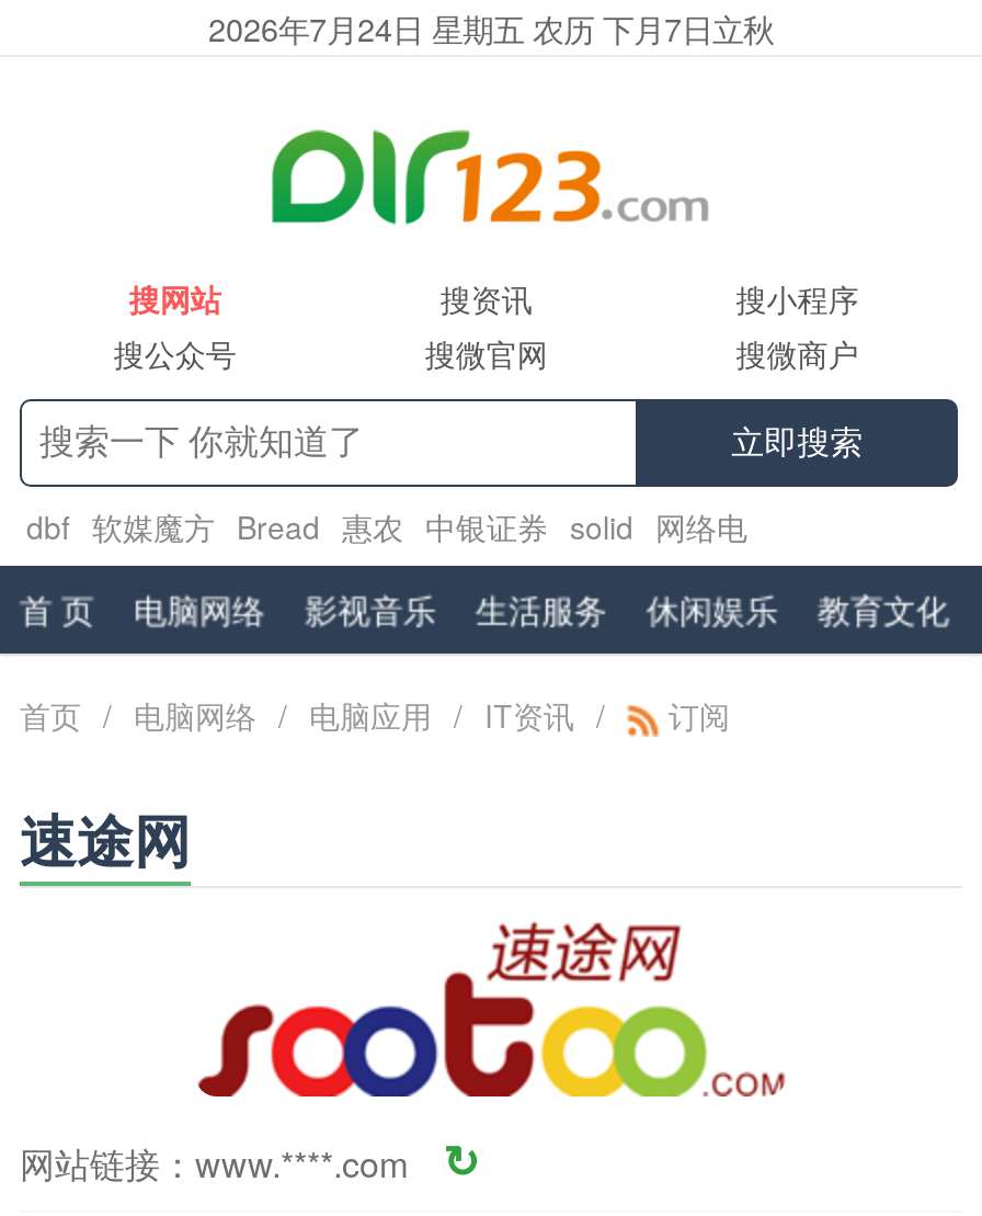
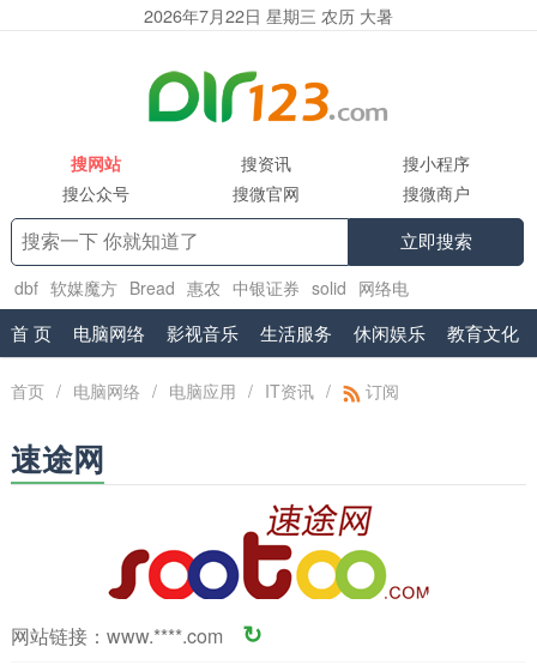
- 2026年7月24日 星期五 农历 下月7日立秋
+ 2026年7月22日 星期三 农历 大暑
